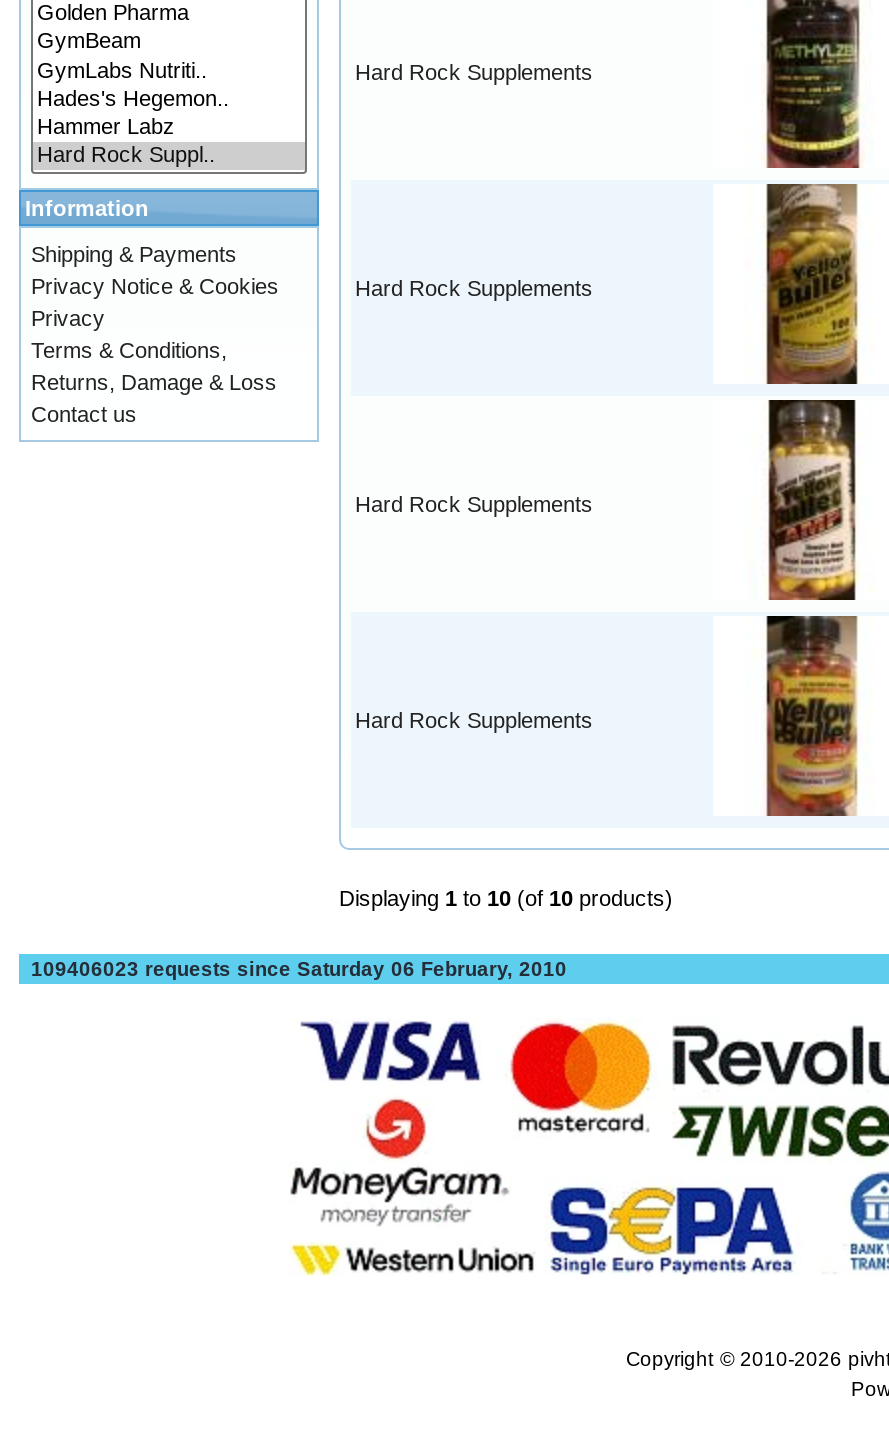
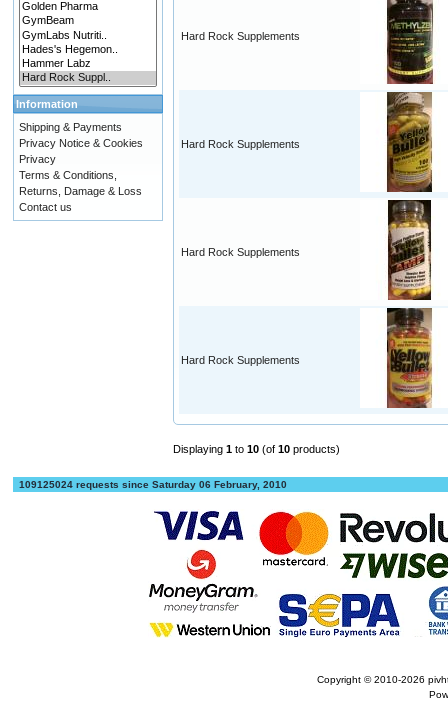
- 109406023 requests since Saturday 06 February, 2010
+ 109125024 requests since Saturday 06 February, 2010
